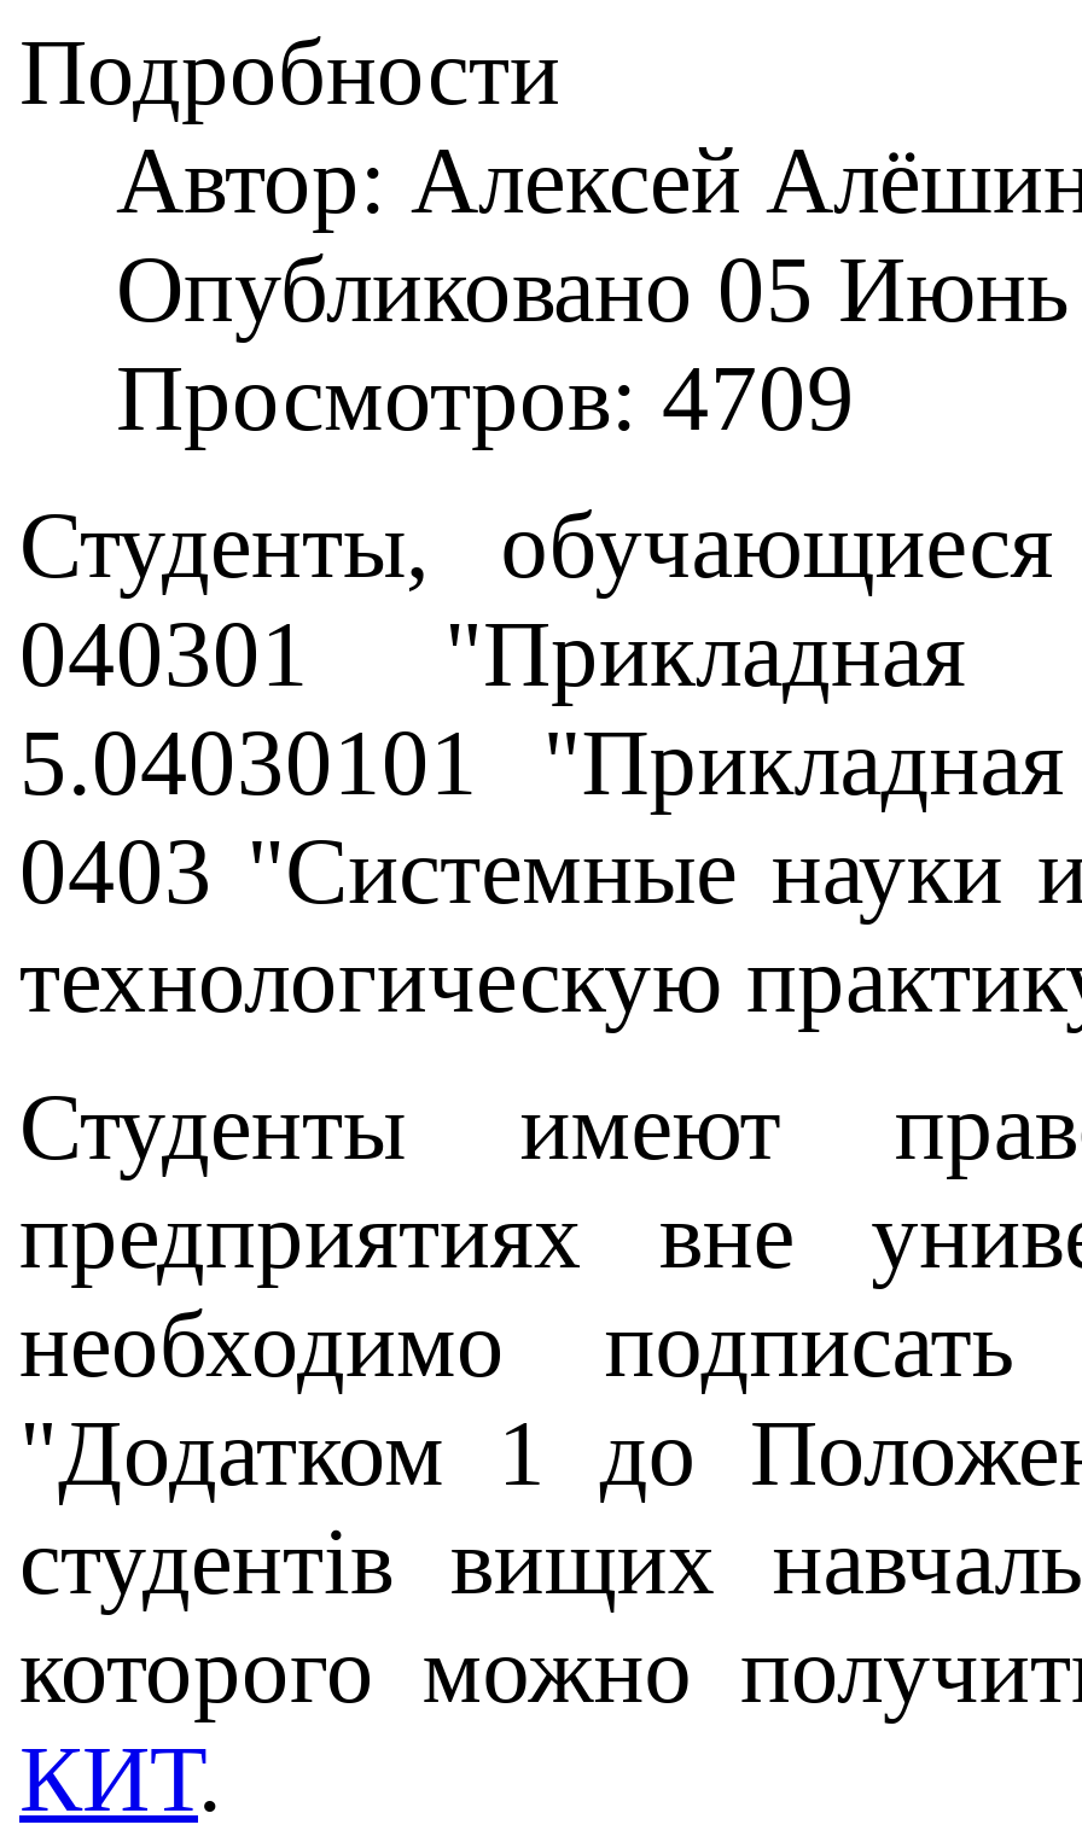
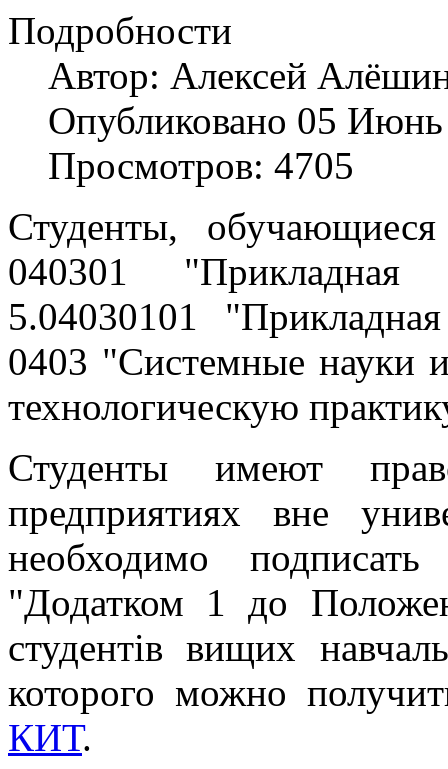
- Просмотров: 4709
+ Просмотров: 4705
